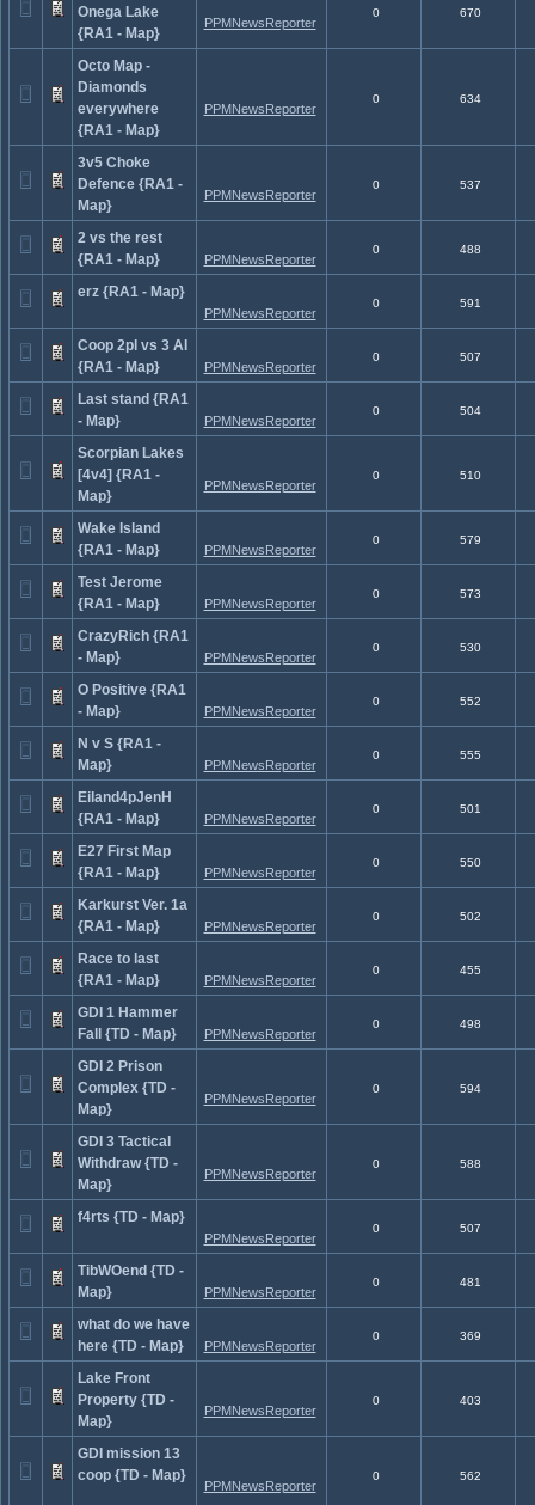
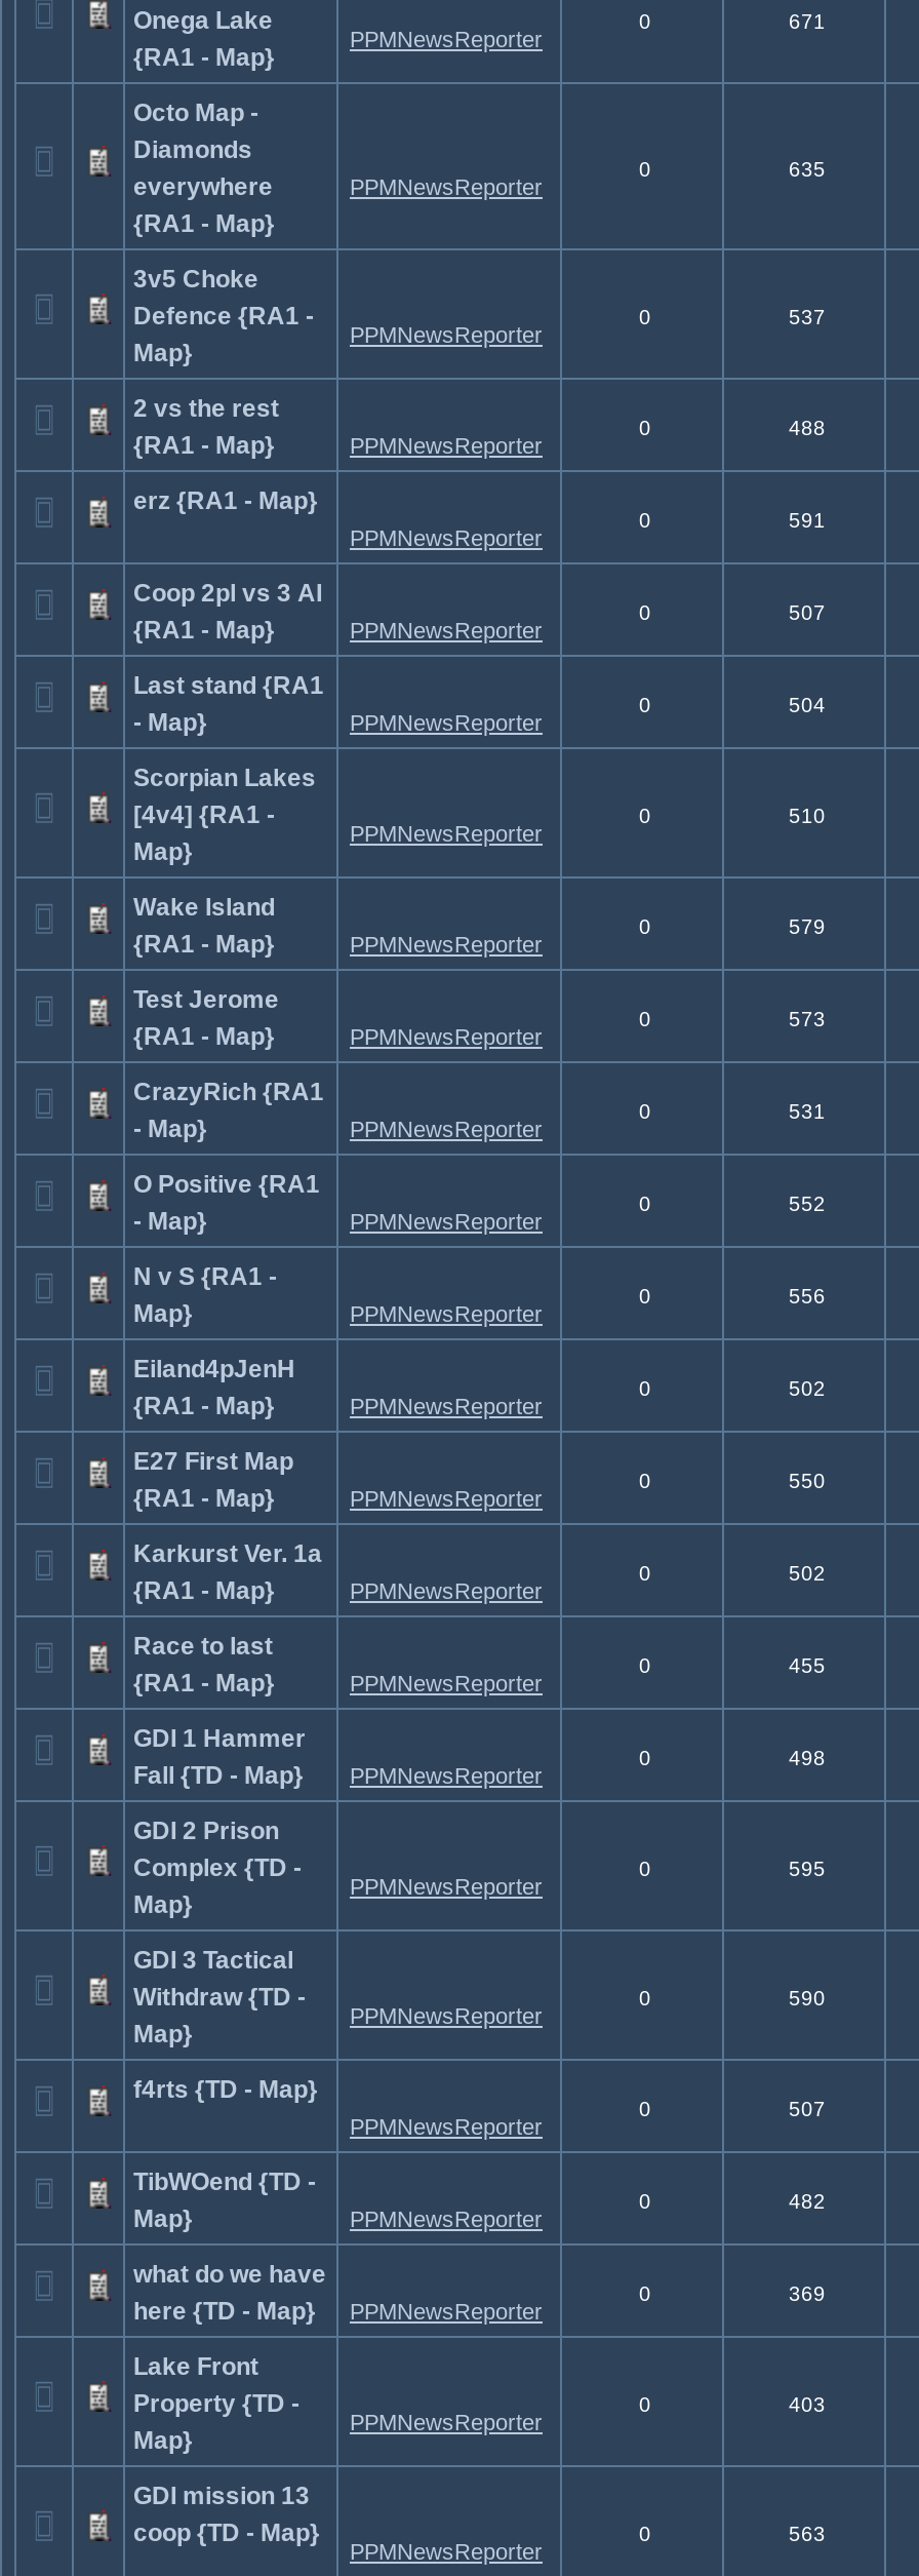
- 670
+ 671

- 634
+ 635

- 530
+ 531

- 555
+ 556

- 501
+ 502

- 594
+ 595

- 588
+ 590

- 481
+ 482

- 562
+ 563
